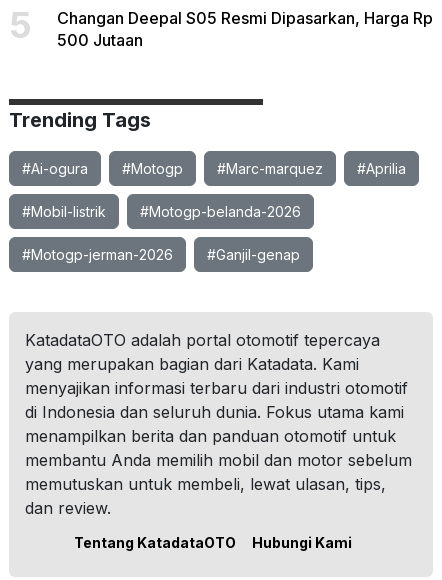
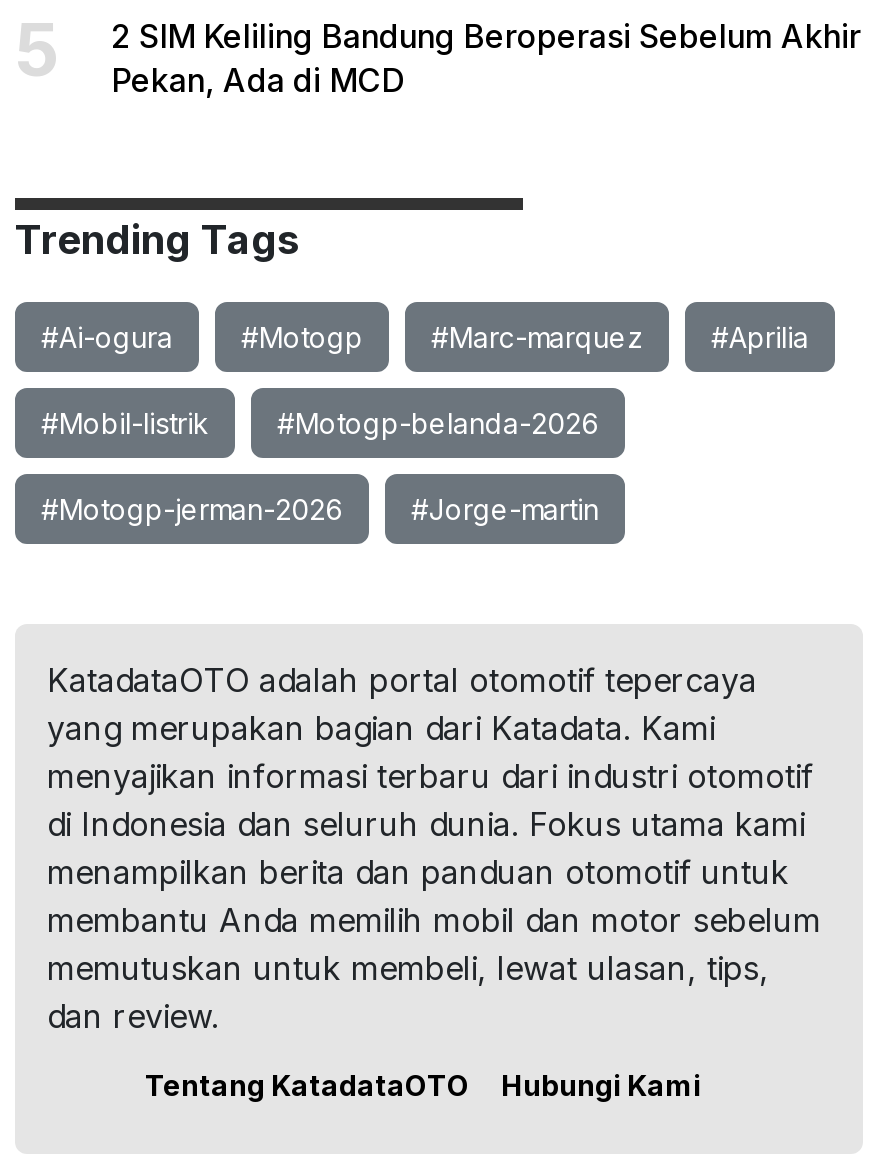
- Changan Deepal S05 Resmi Dipasarkan, Harga Rp
- 500 Jutaan
+ 2 SIM Keliling Bandung Beroperasi Sebelum Akhir
+ Pekan, Ada di MCD

- #Ganjil-genap
+ #Jorge-martin
